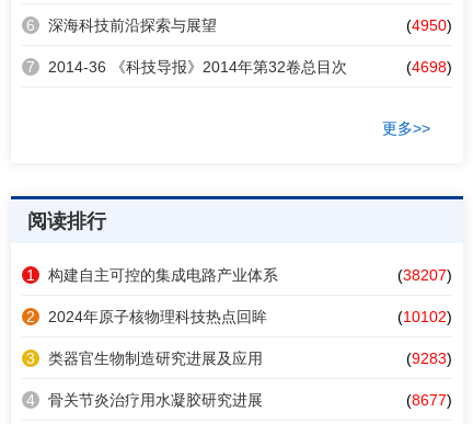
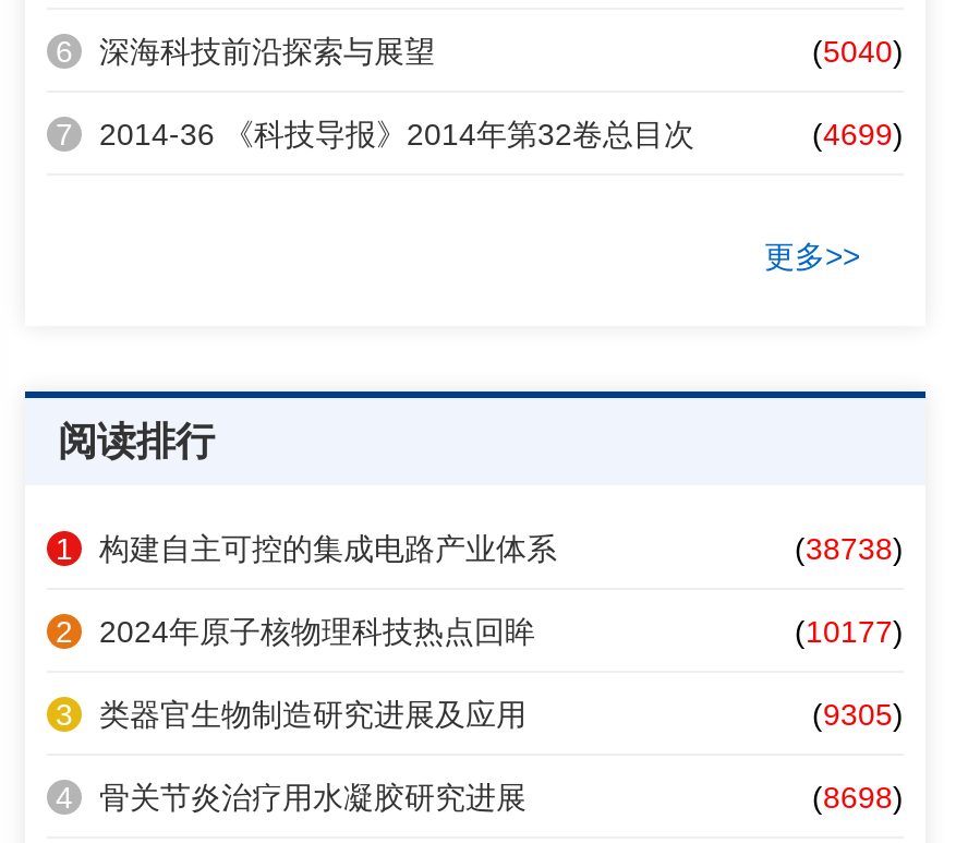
- (4950)
+ (5040)

- (4698)
+ (4699)

- (38207)
+ (38738)

- (10102)
+ (10177)

- (9283)
+ (9305)

- (8677)
+ (8698)
